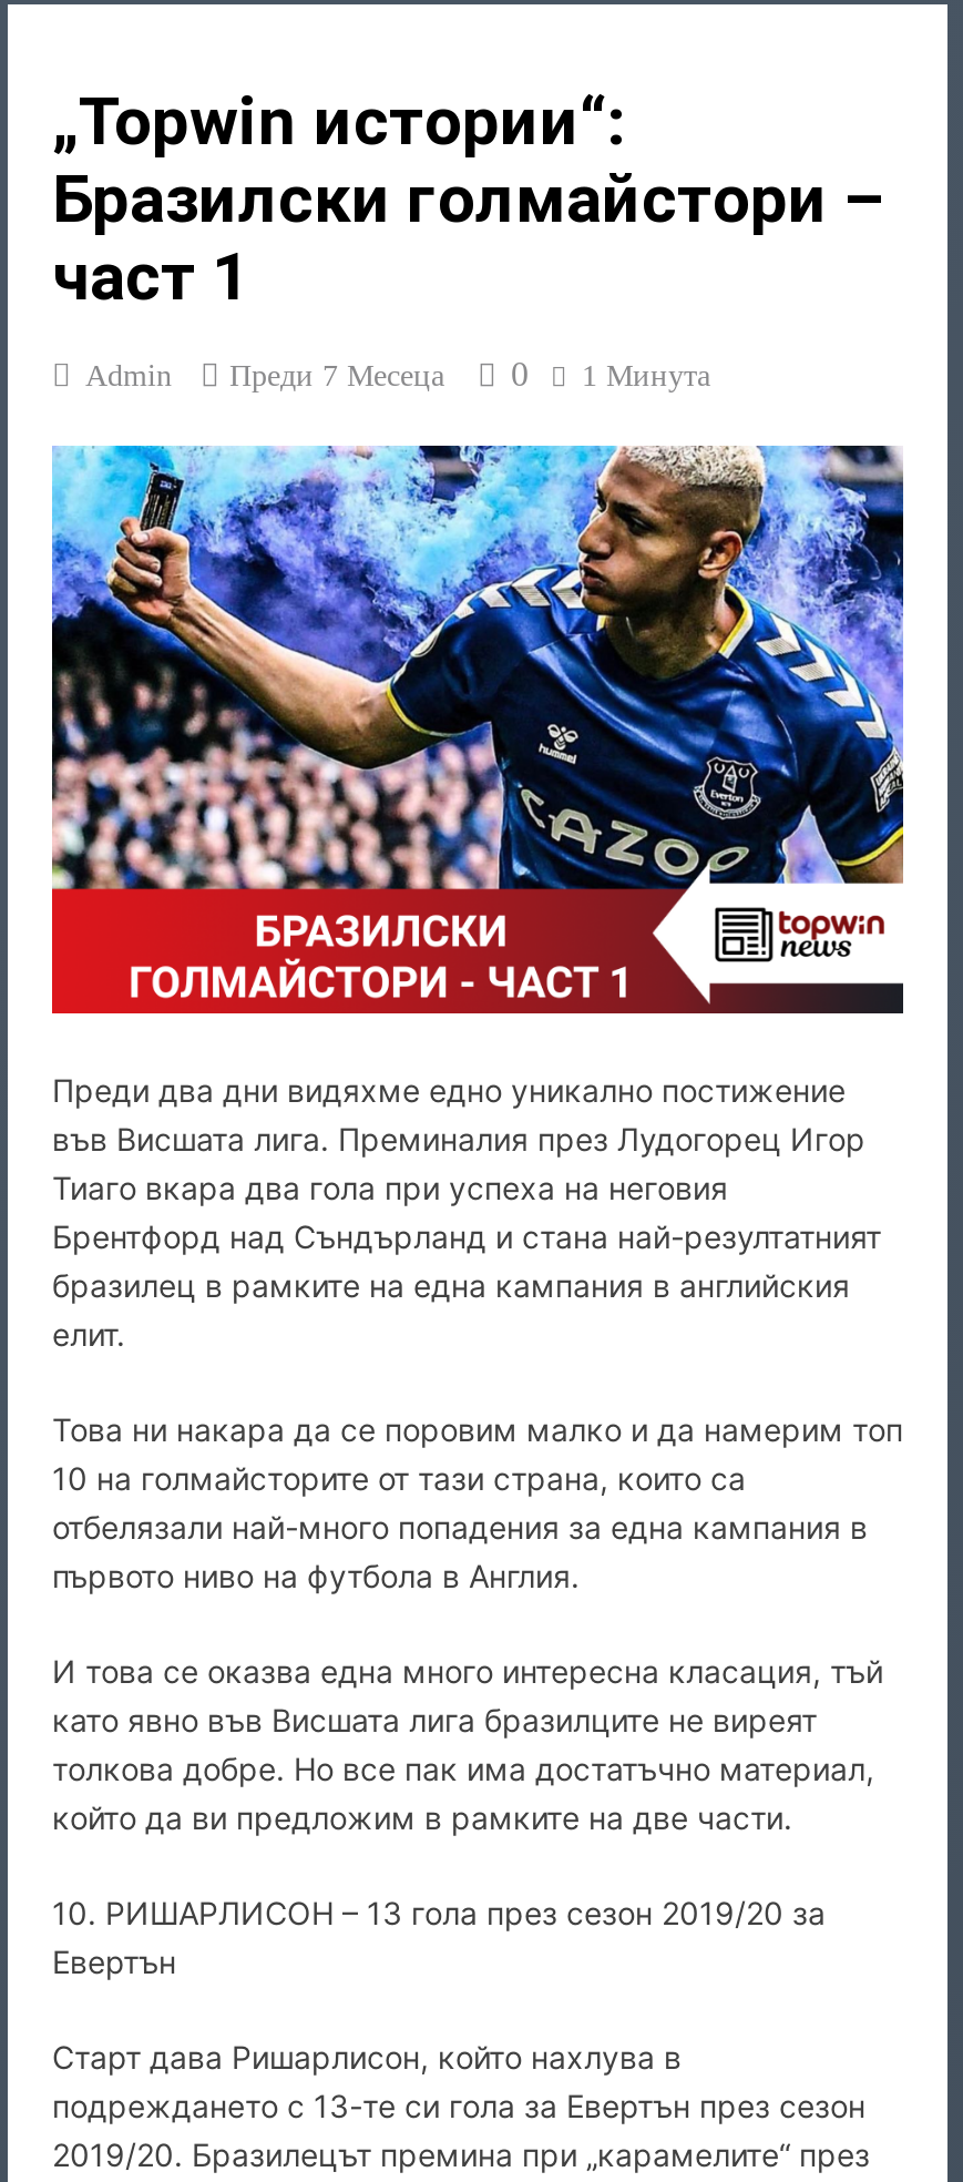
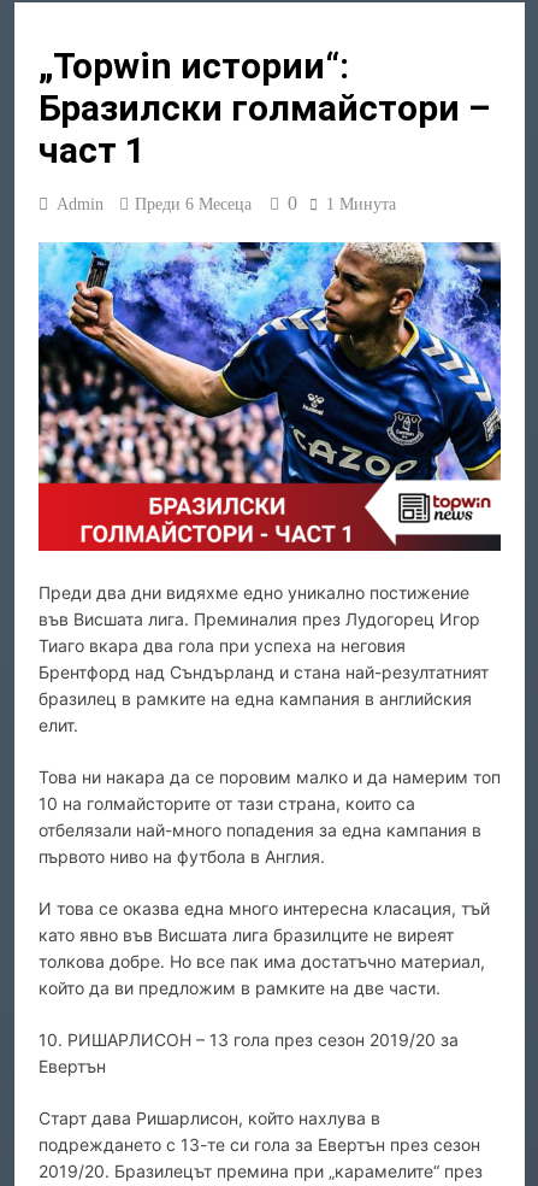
- Admin Преди 7 Месеца 0 1 Минутa
+ Admin Преди 6 Месеца 0 1 Минутa
